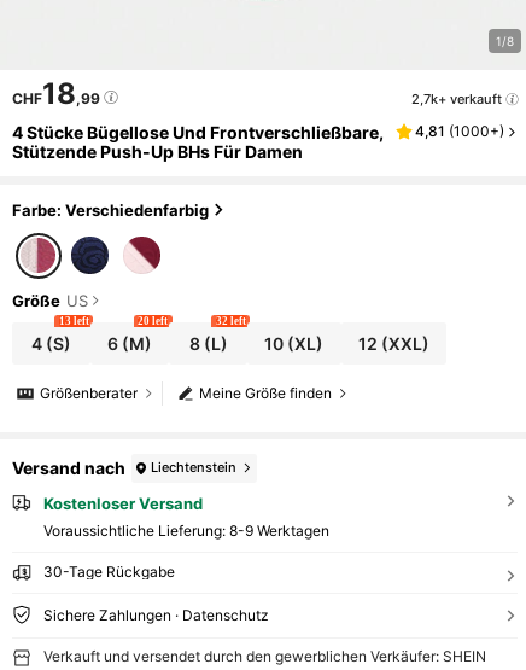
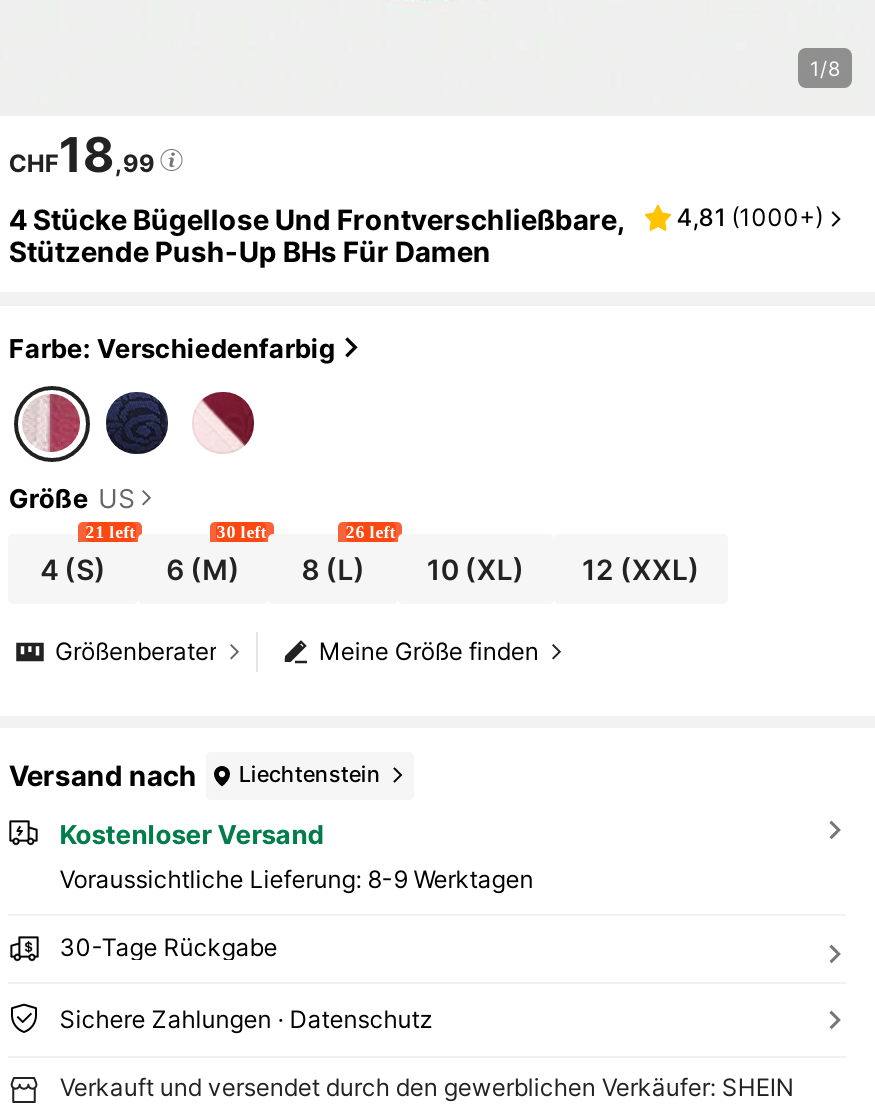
- 2,7k+ verkauft

- 13 left
+ 21 left

- 20 left
+ 30 left

- 32 left
+ 26 left
